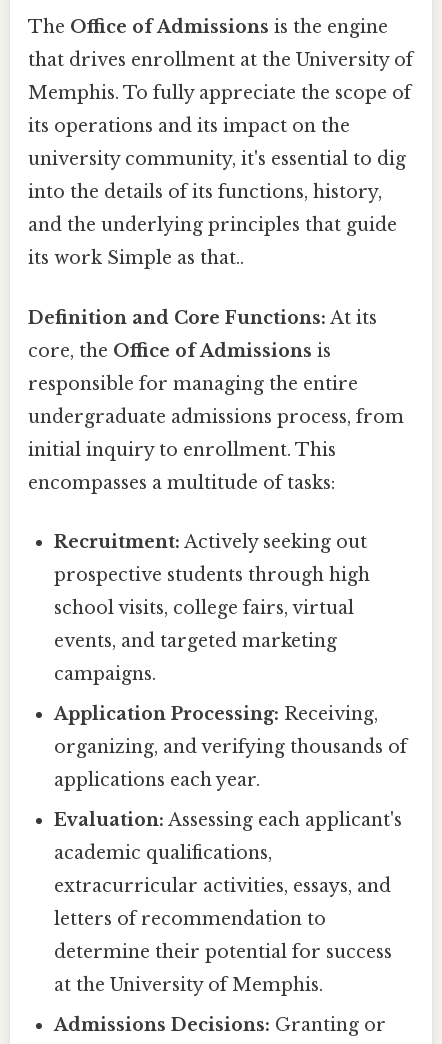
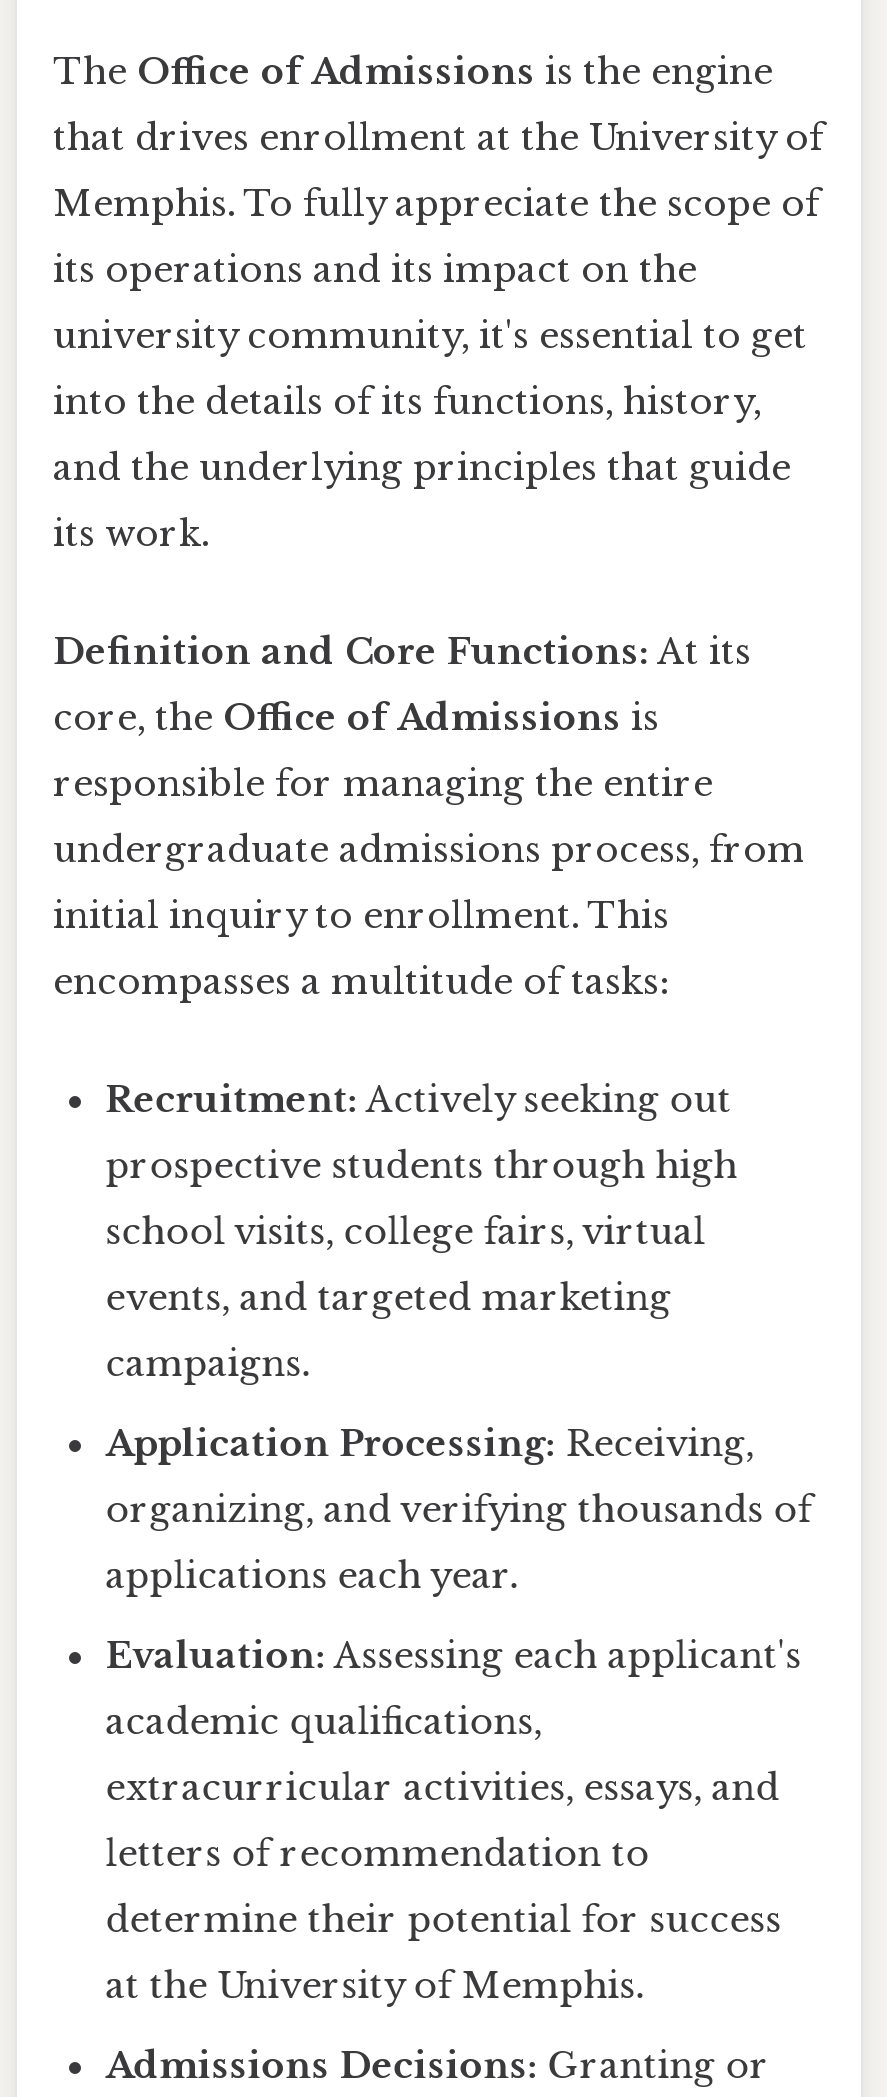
- university community, it's essential to dig
+ university community, it's essential to get

- its work Simple as that..
+ its work.
